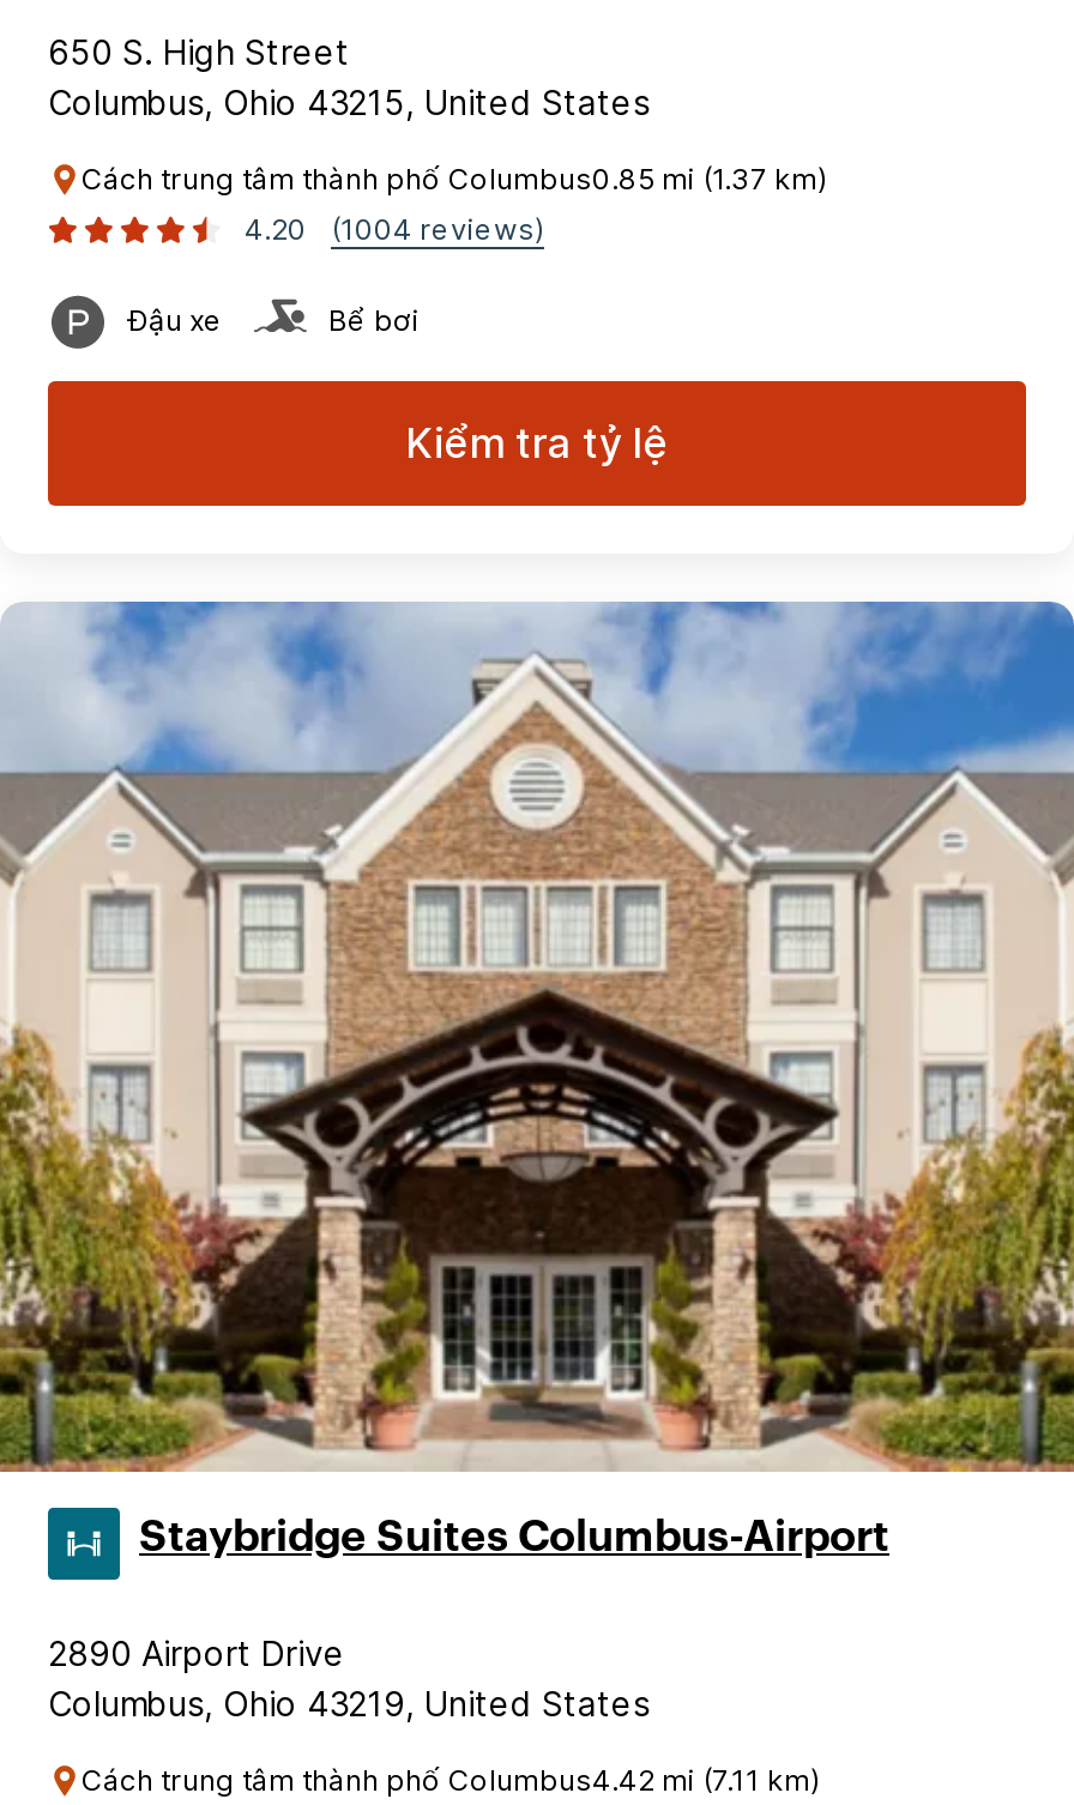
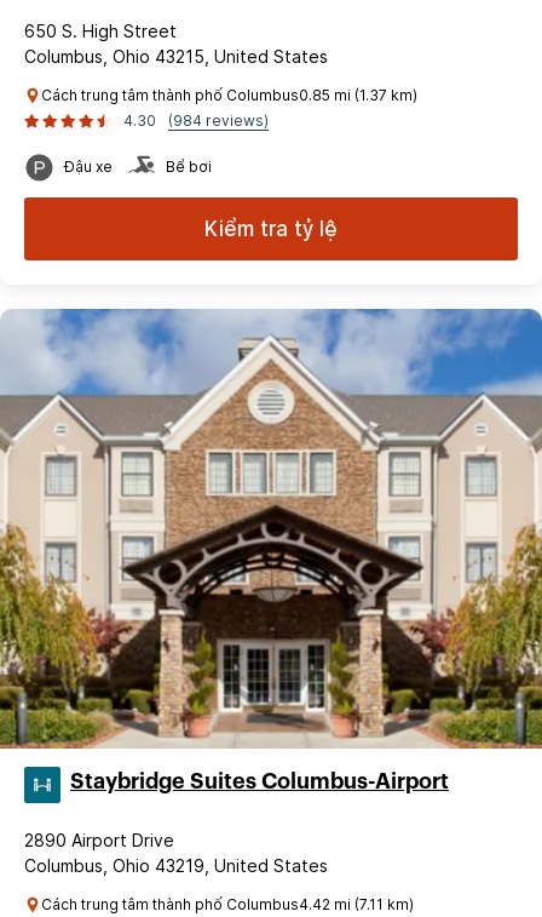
- 4.20
+ 4.30

- (1004 reviews)
+ (984 reviews)
